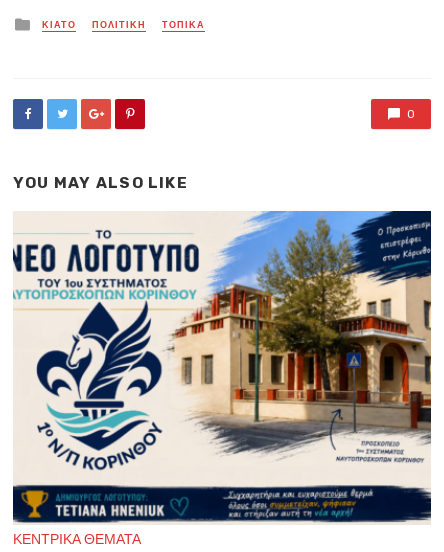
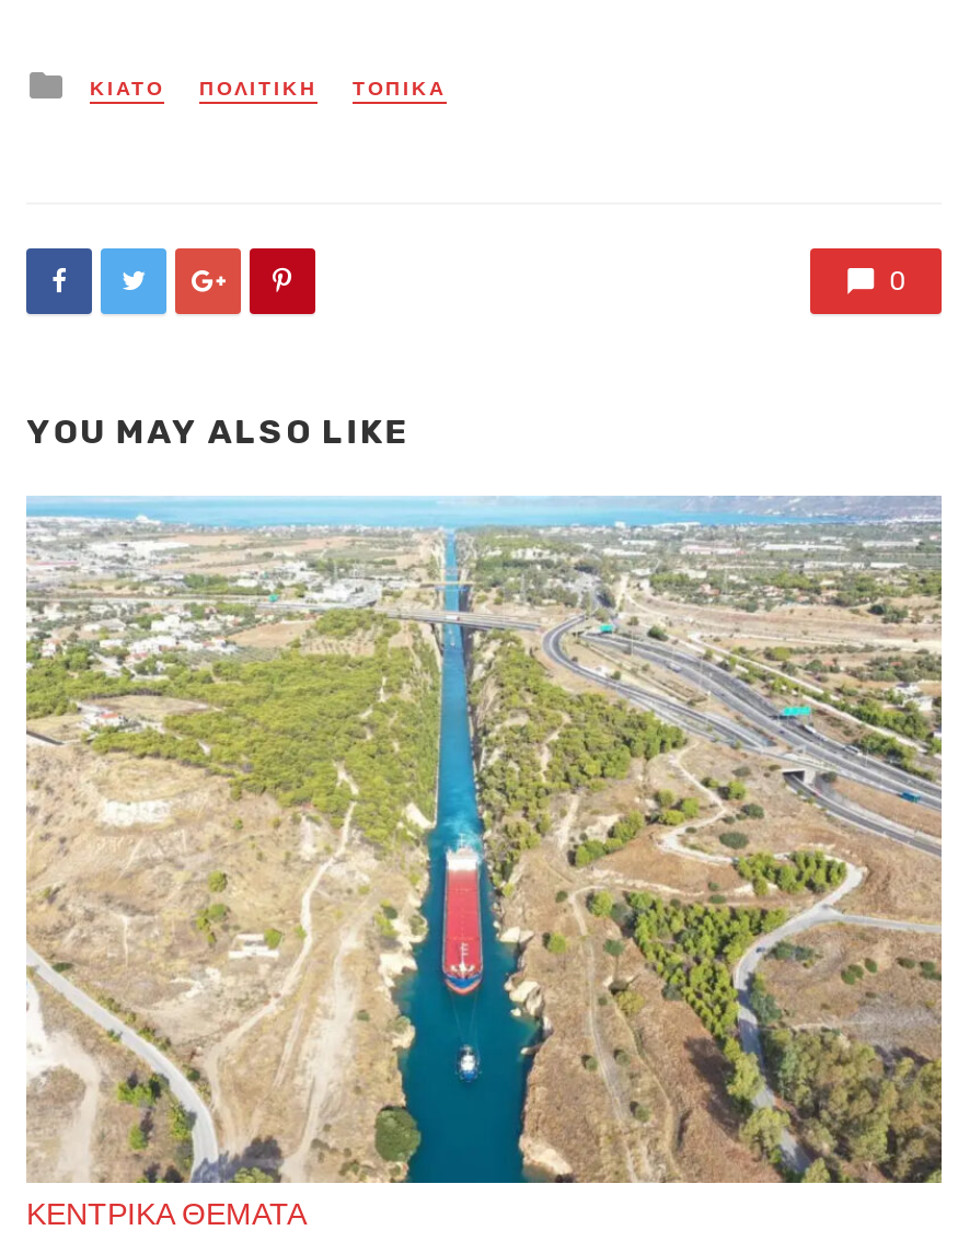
- [image]
+ [image]
